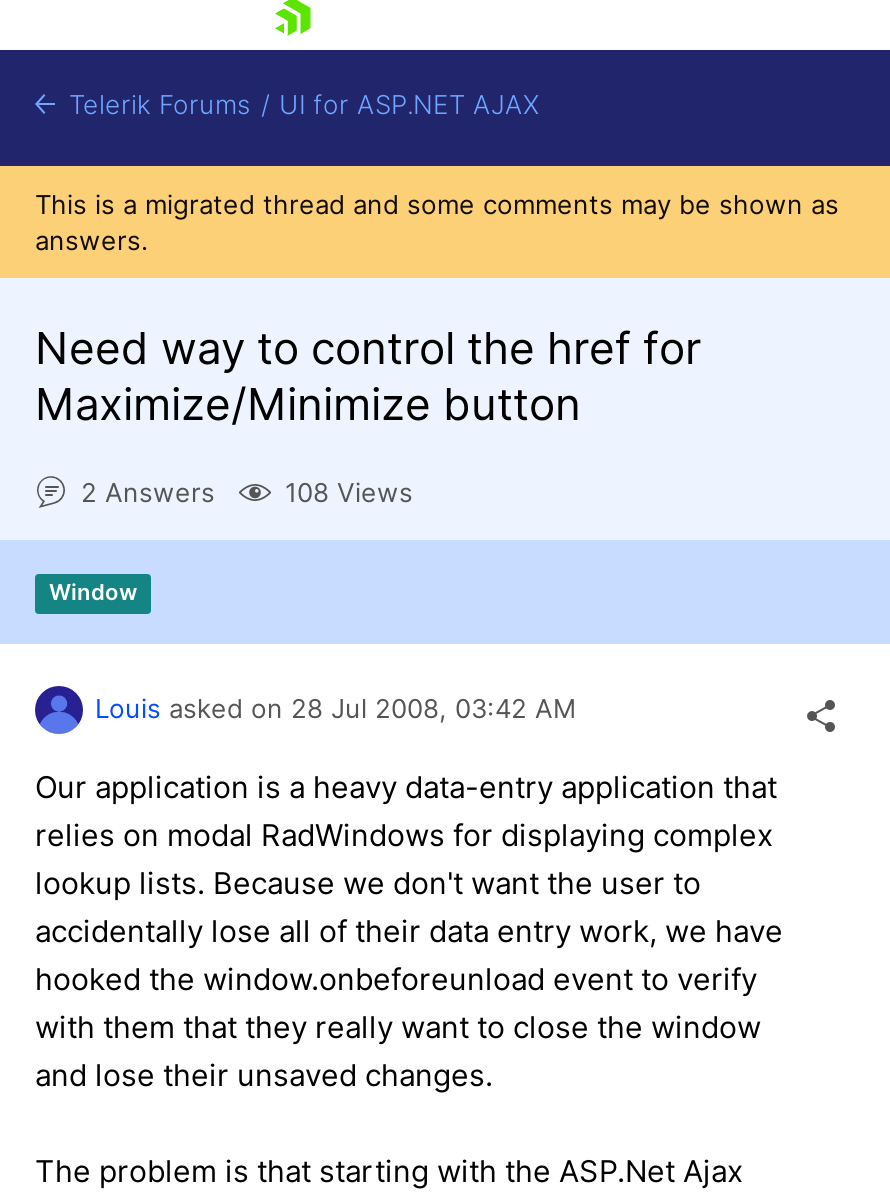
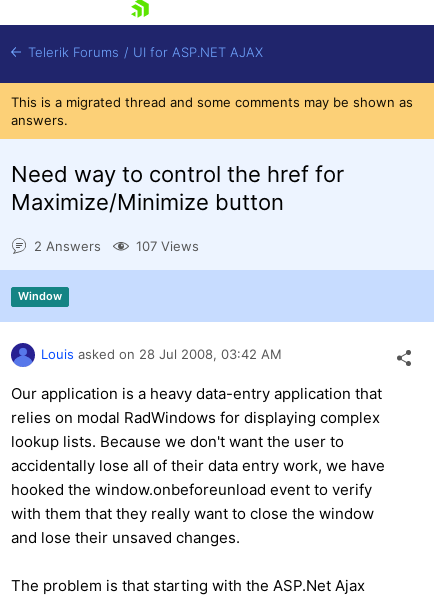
- 108 Views
+ 107 Views
